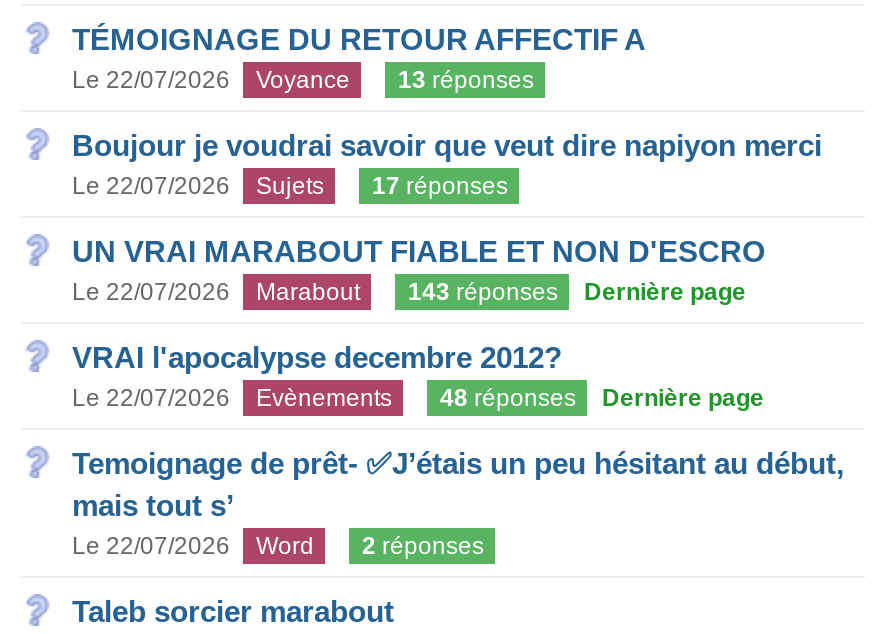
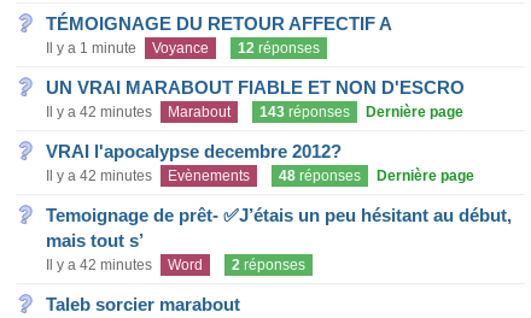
- Le 22/07/2026
+ Il y a 1 minute

- 13 réponses
- Boujour je voudrai savoir que veut dire napiyon merci
- Le 22/07/2026
- Sujets
- 17 réponses
+ 12 réponses

- Le 22/07/2026 Marabout 143 réponses Dernière page
+ Il y a 42 minutes Marabout 143 réponses Dernière page

- Le 22/07/2026 Evènements 48 réponses Dernière page
+ Il y a 42 minutes Evènements 48 réponses Dernière page

- Le 22/07/2026 Word 2 réponses
+ Il y a 42 minutes Word 2 réponses
